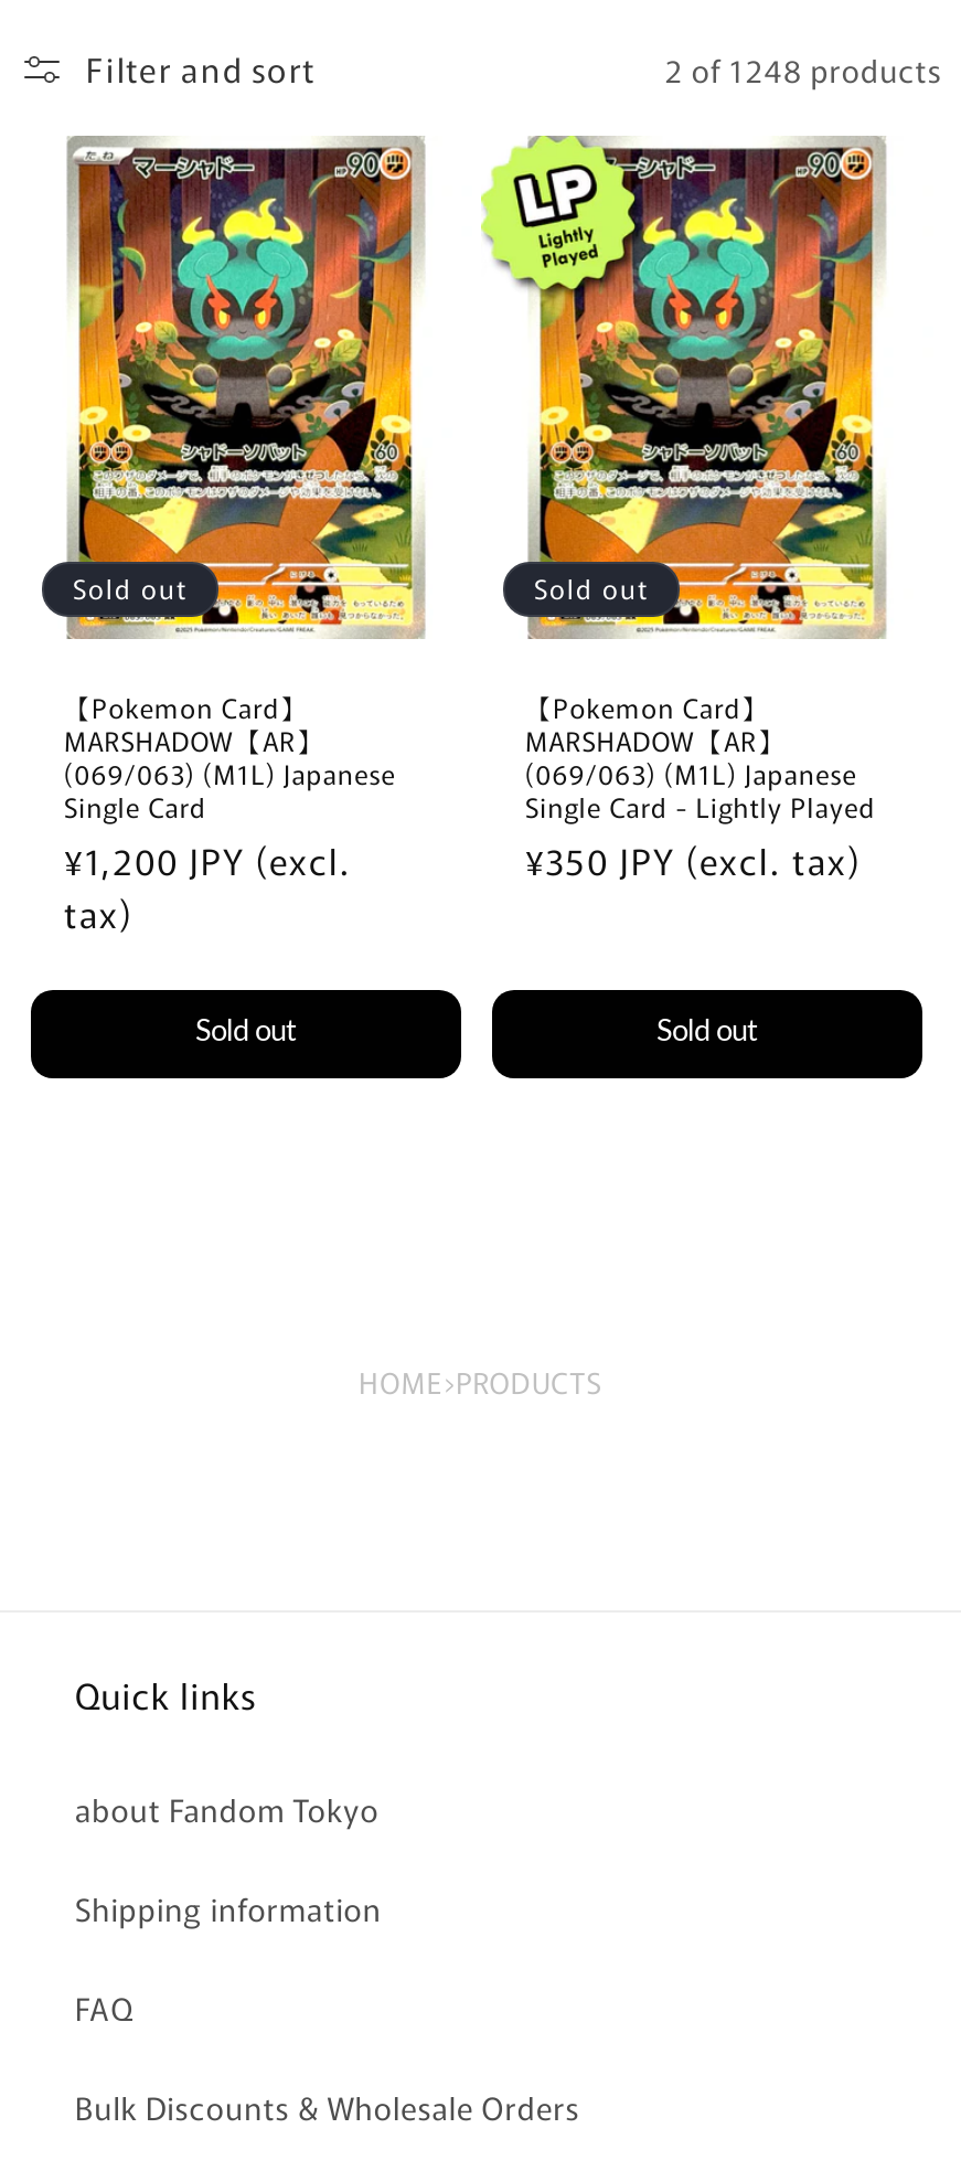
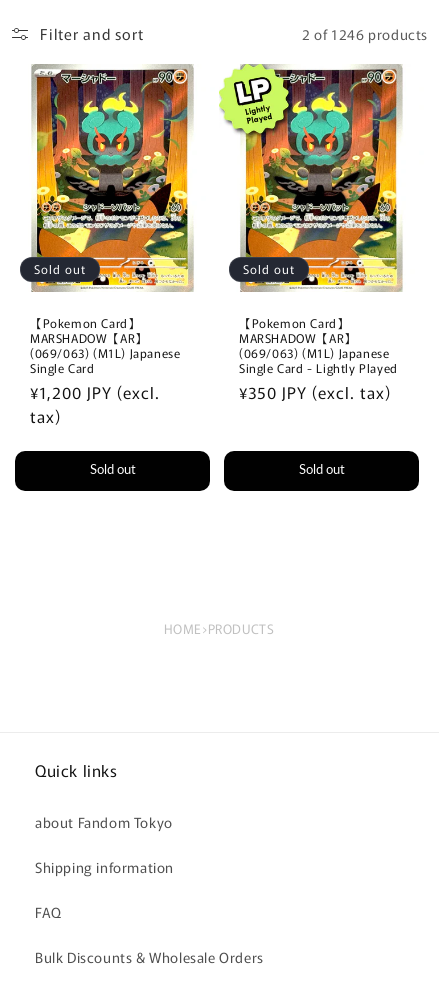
- 2 of 1248 products
+ 2 of 1246 products
